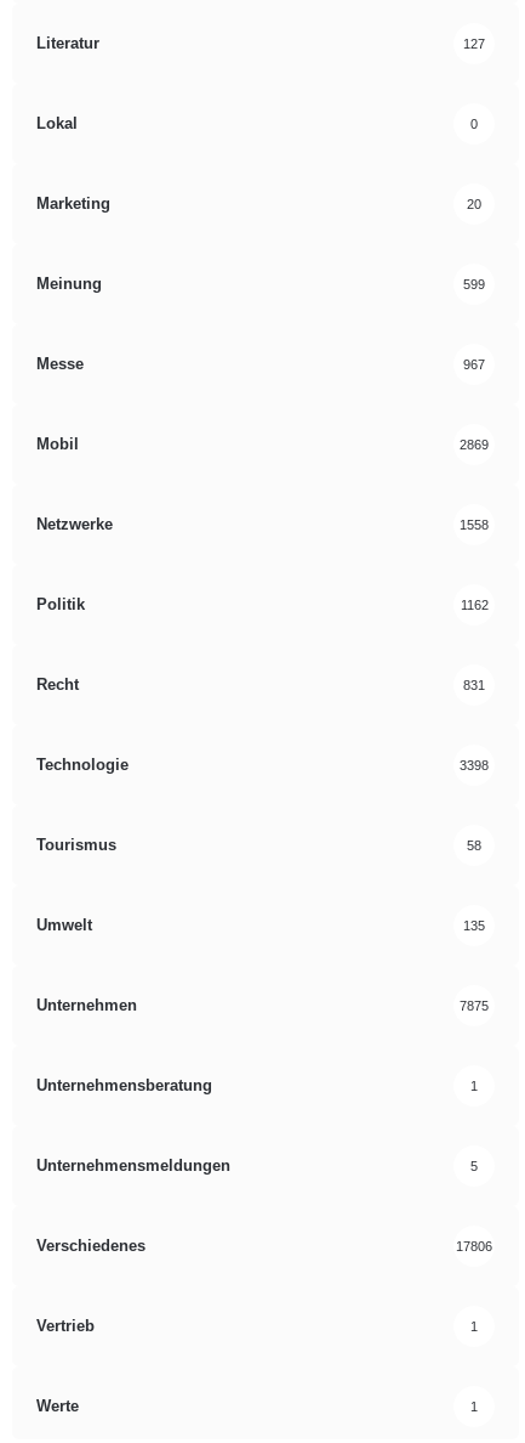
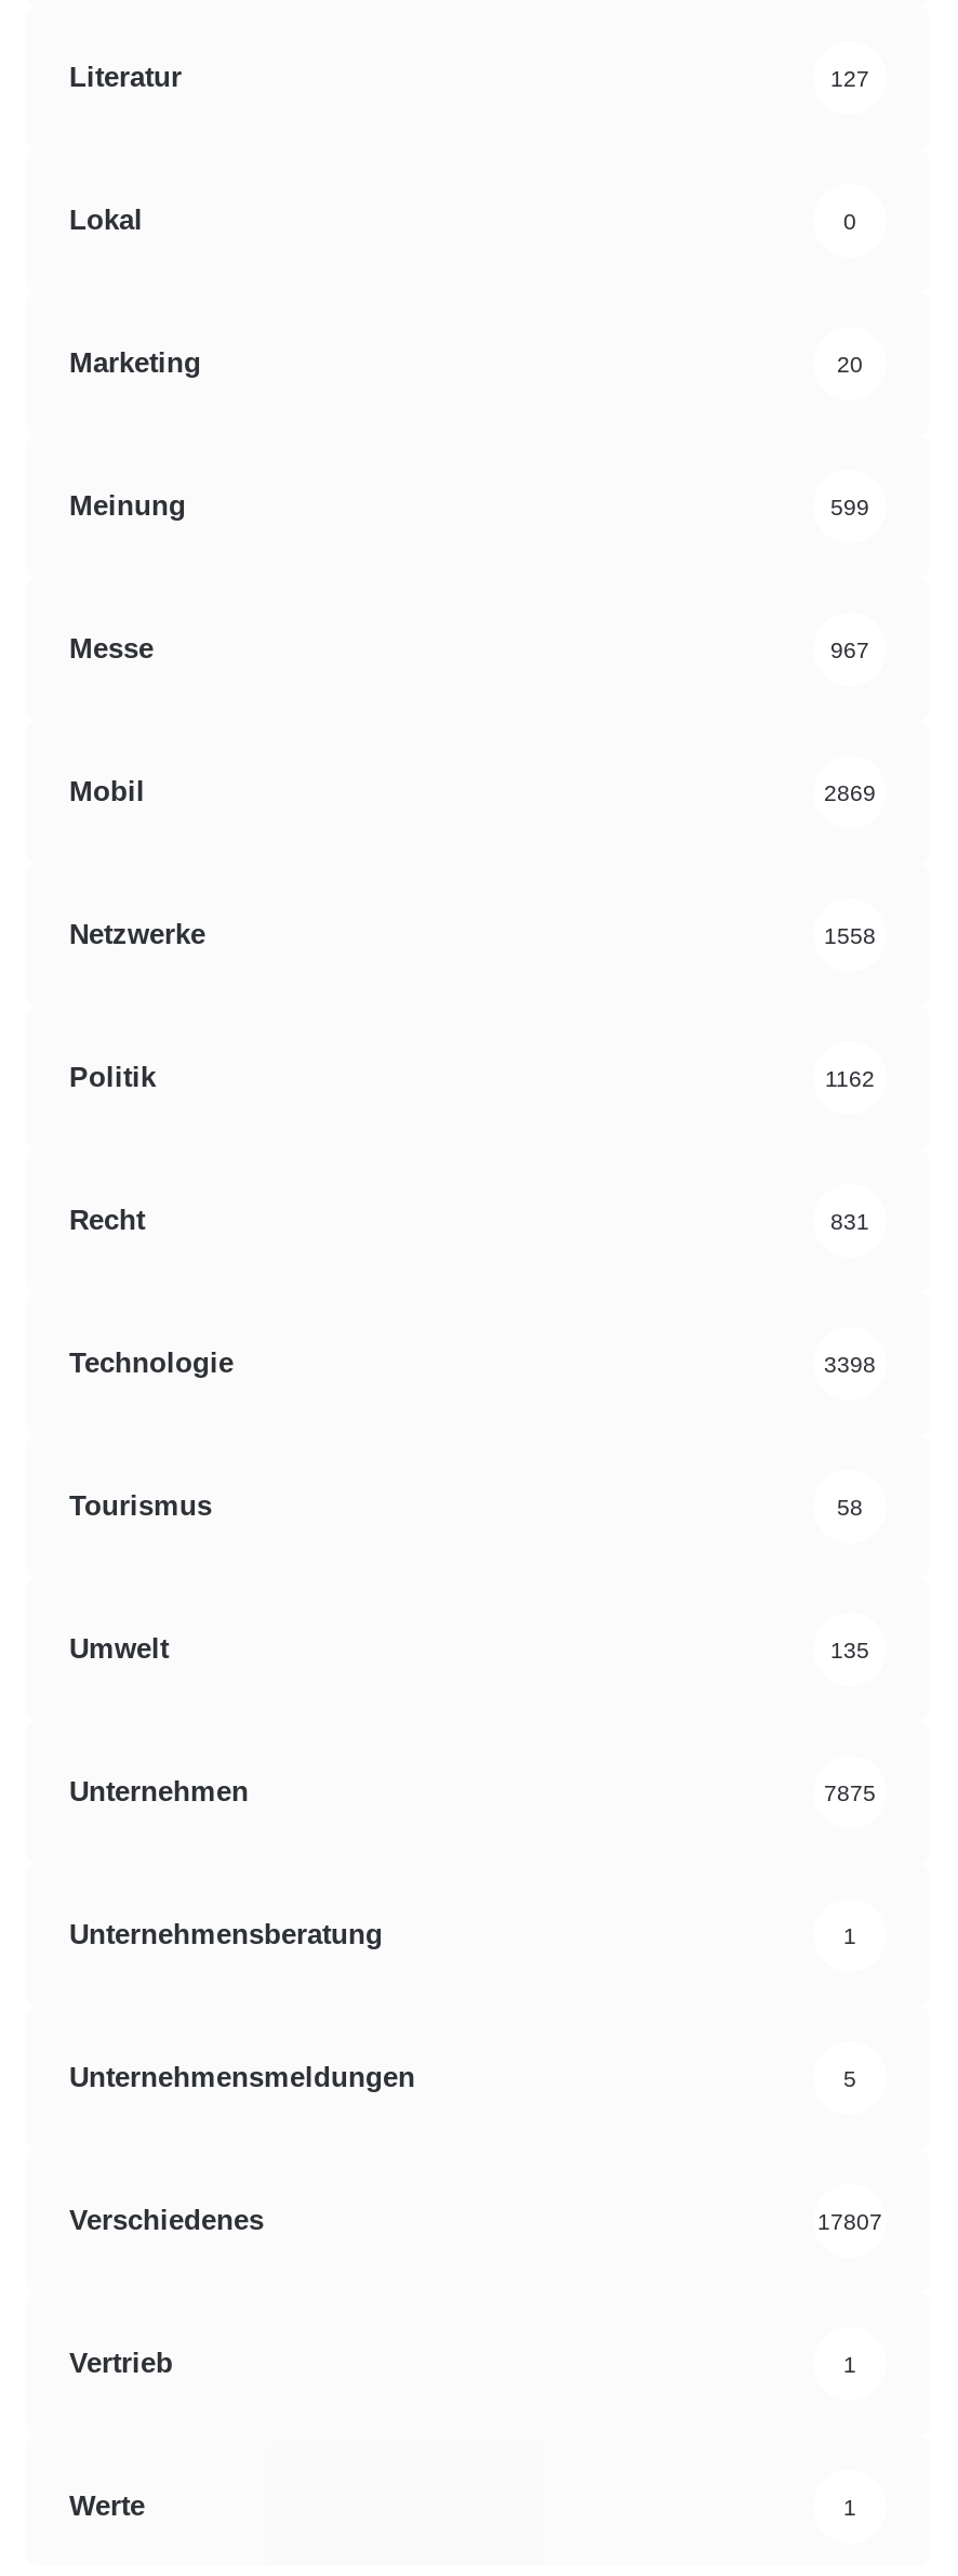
- 17806
+ 17807
